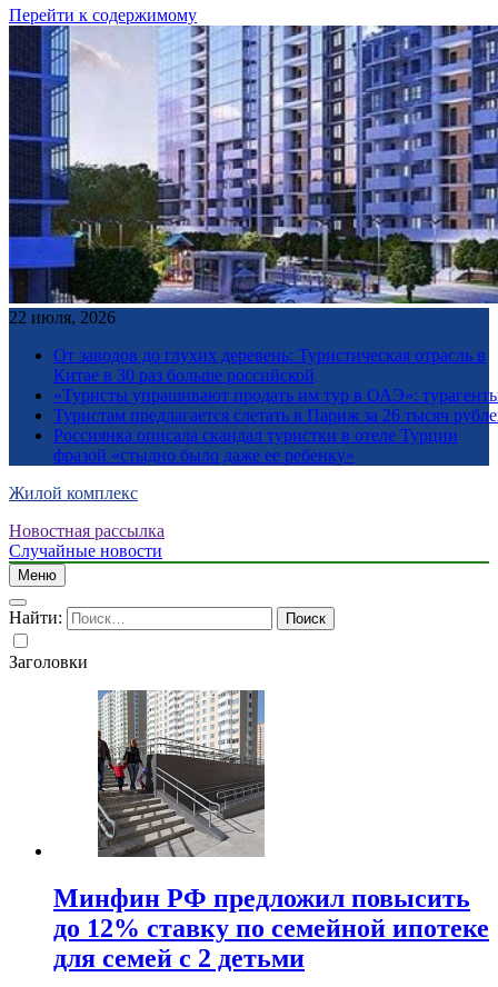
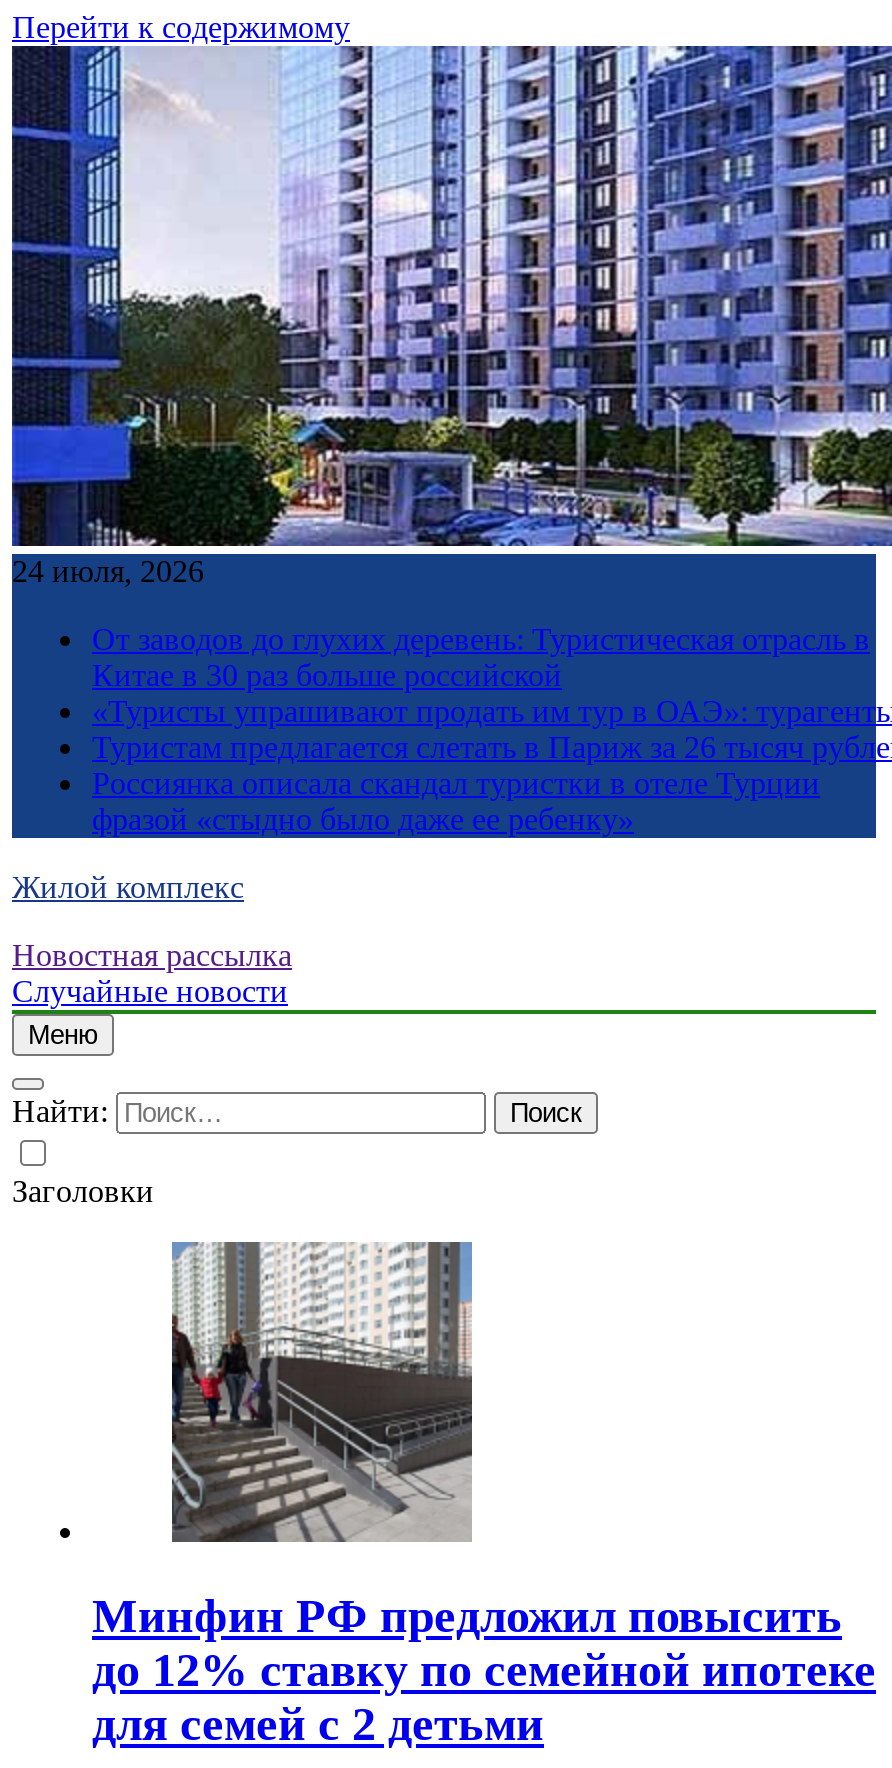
- 22 июля, 2026
+ 24 июля, 2026
